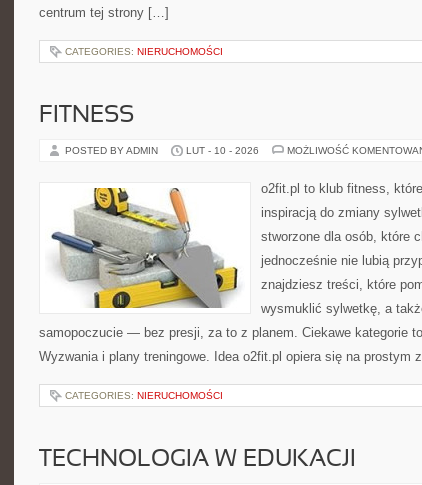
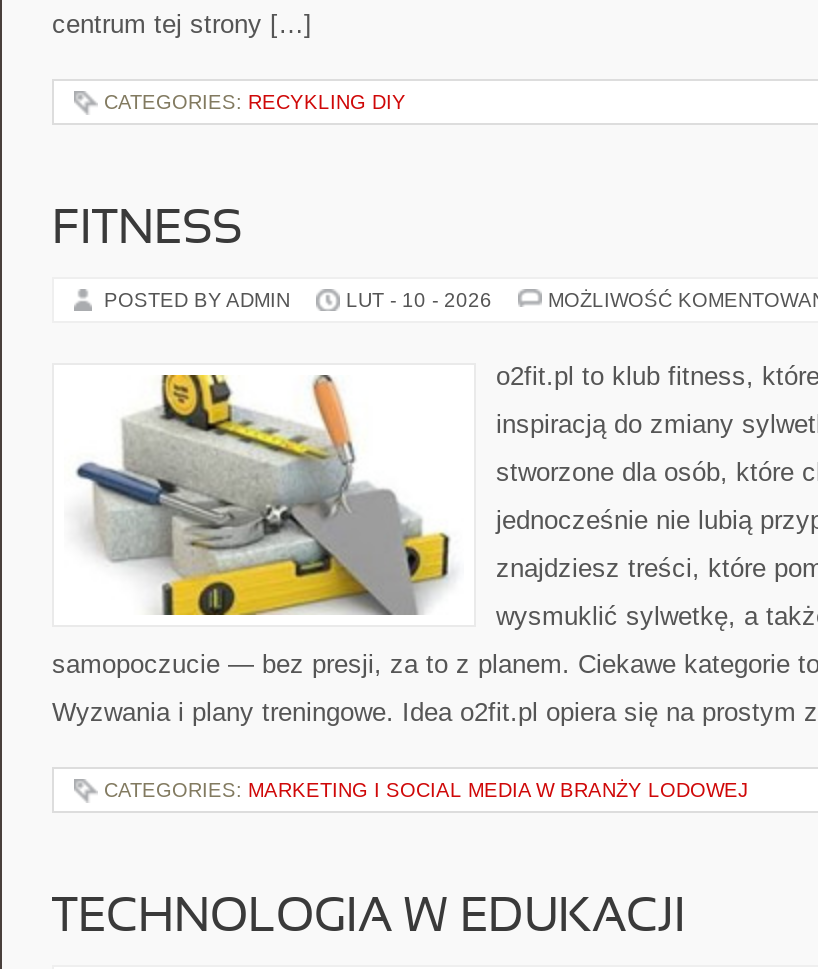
- CATEGORIES: NIERUCHOMOŚCI
+ CATEGORIES: RECYKLING DIY

- CATEGORIES: NIERUCHOMOŚCI
+ CATEGORIES: MARKETING I SOCIAL MEDIA W BRANŻY LODOWEJ
